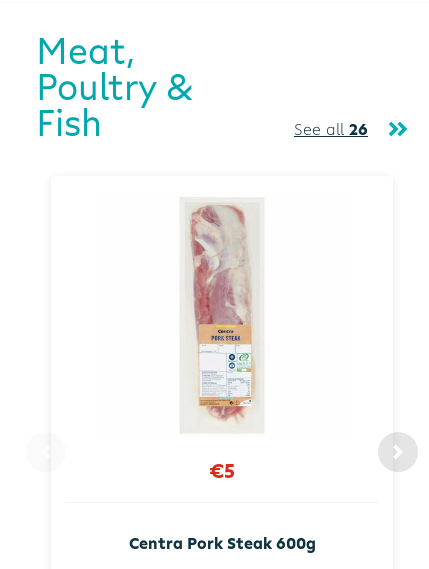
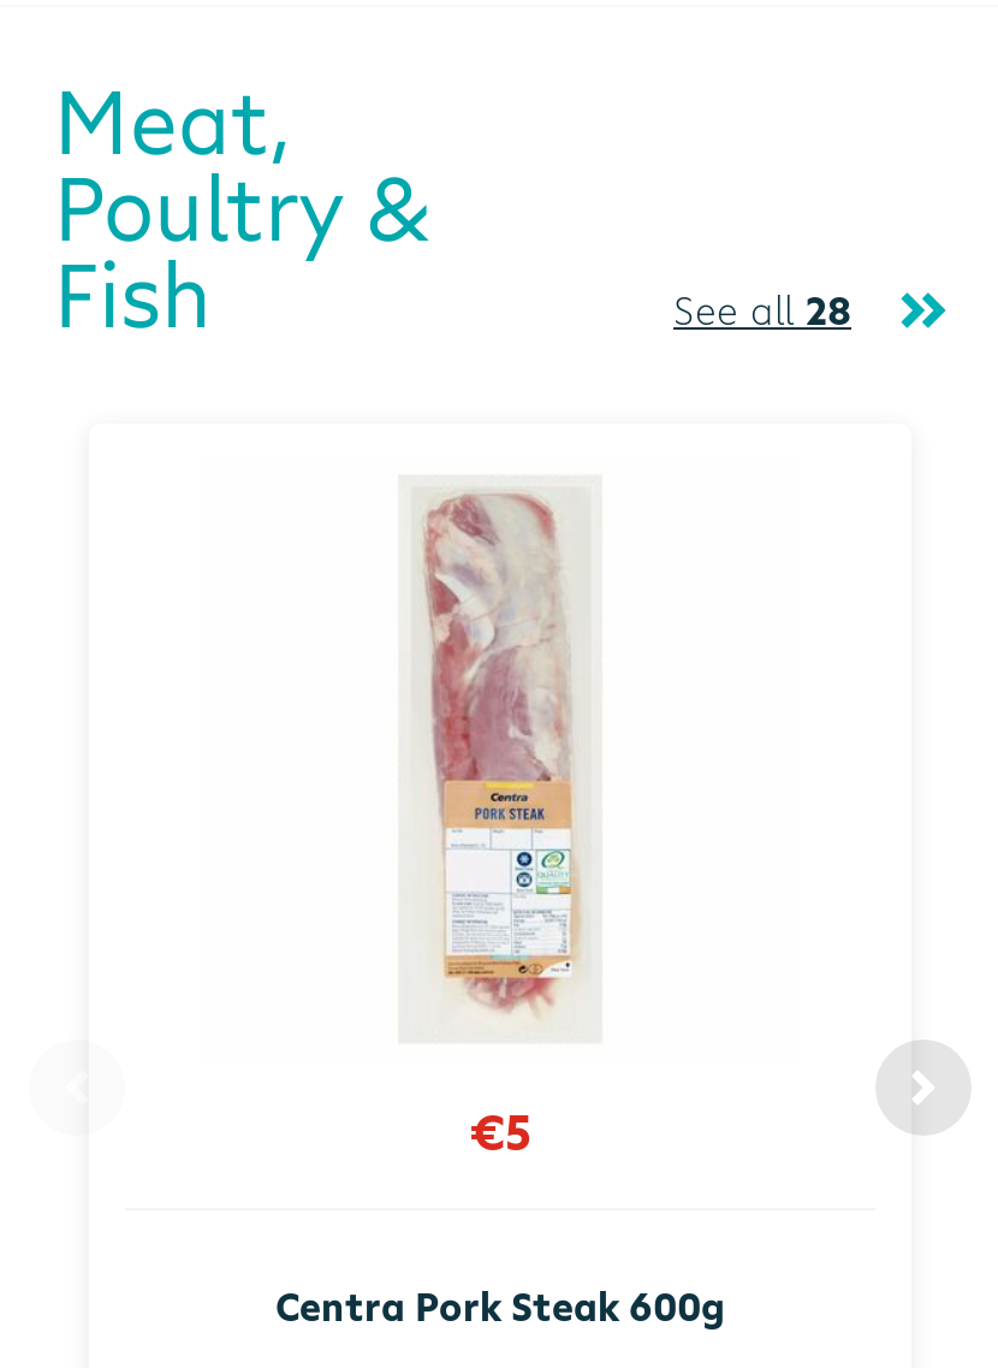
- See all 26
+ See all 28
